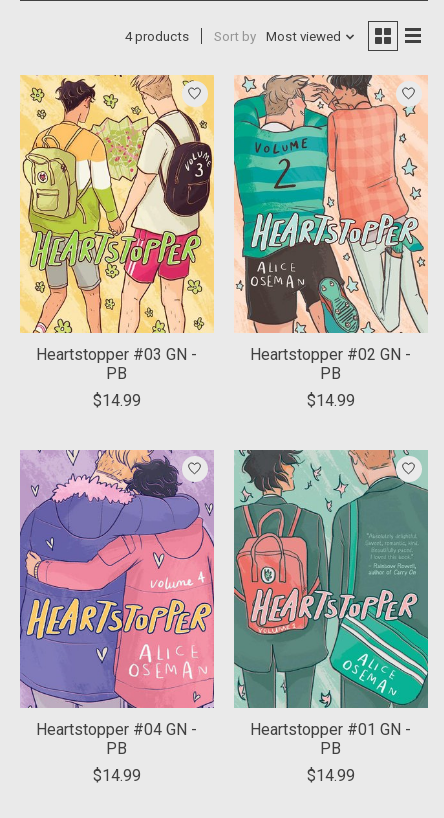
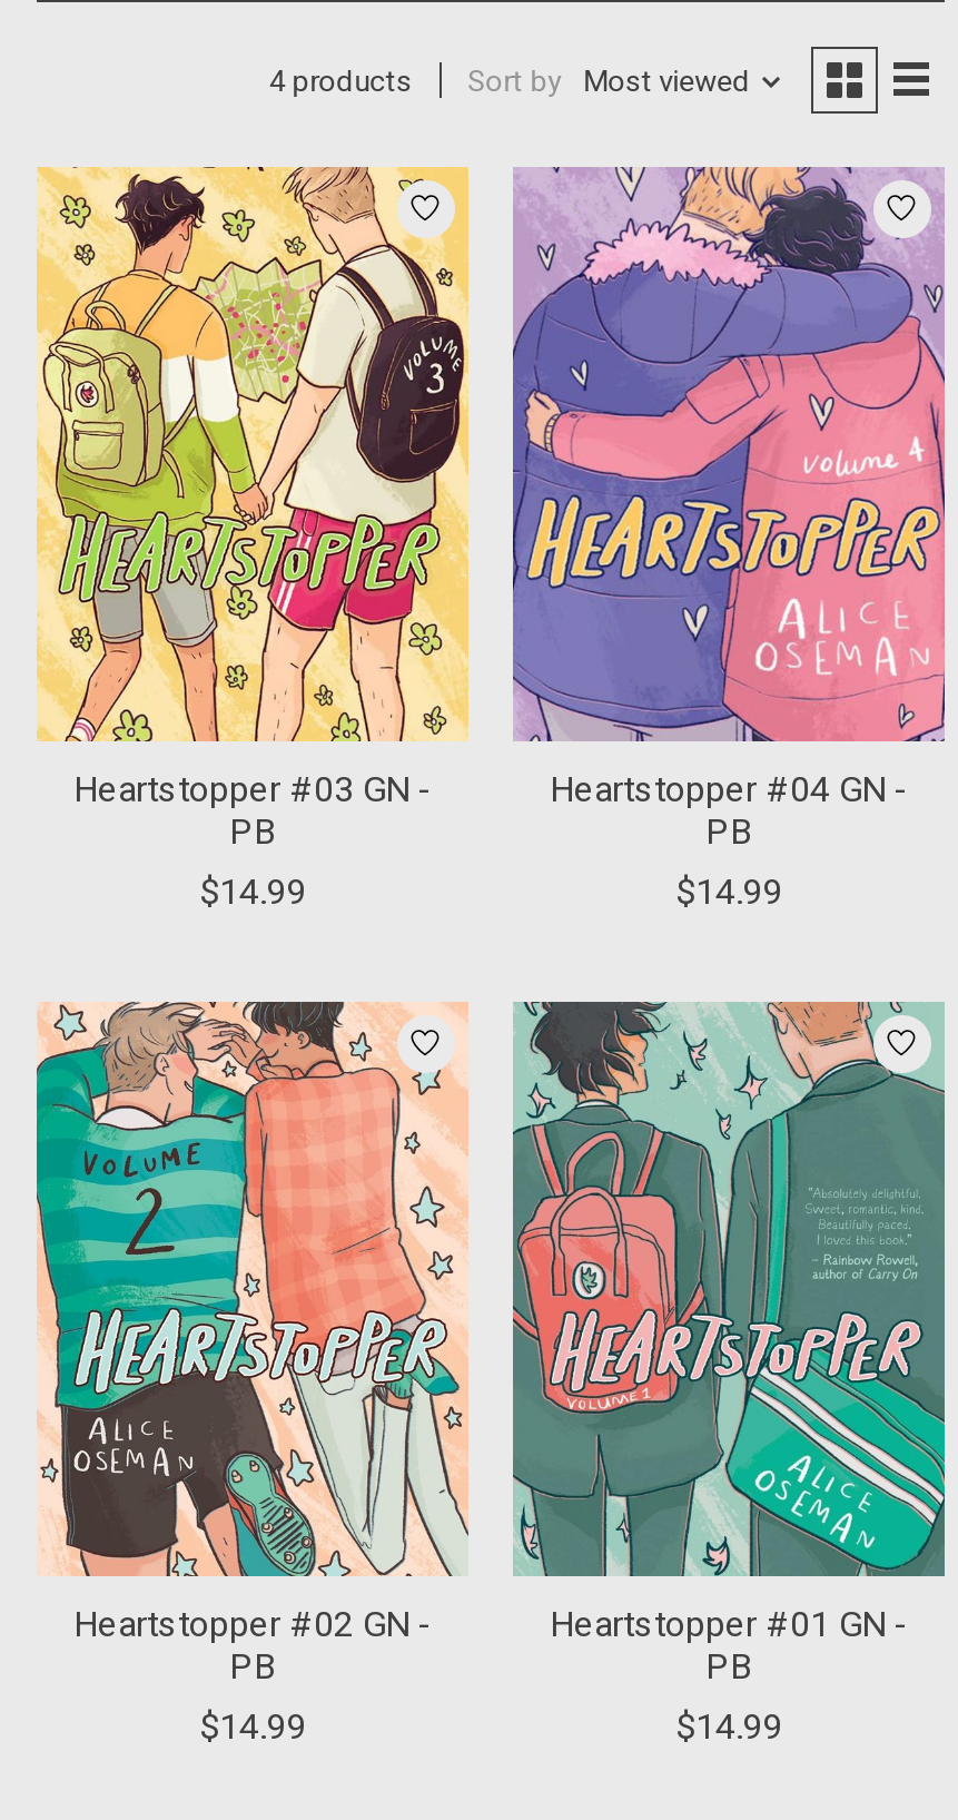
moved down: [image] | Heartstopper #02 GN -

moved up: [image] | Heartstopper #04 GN -
